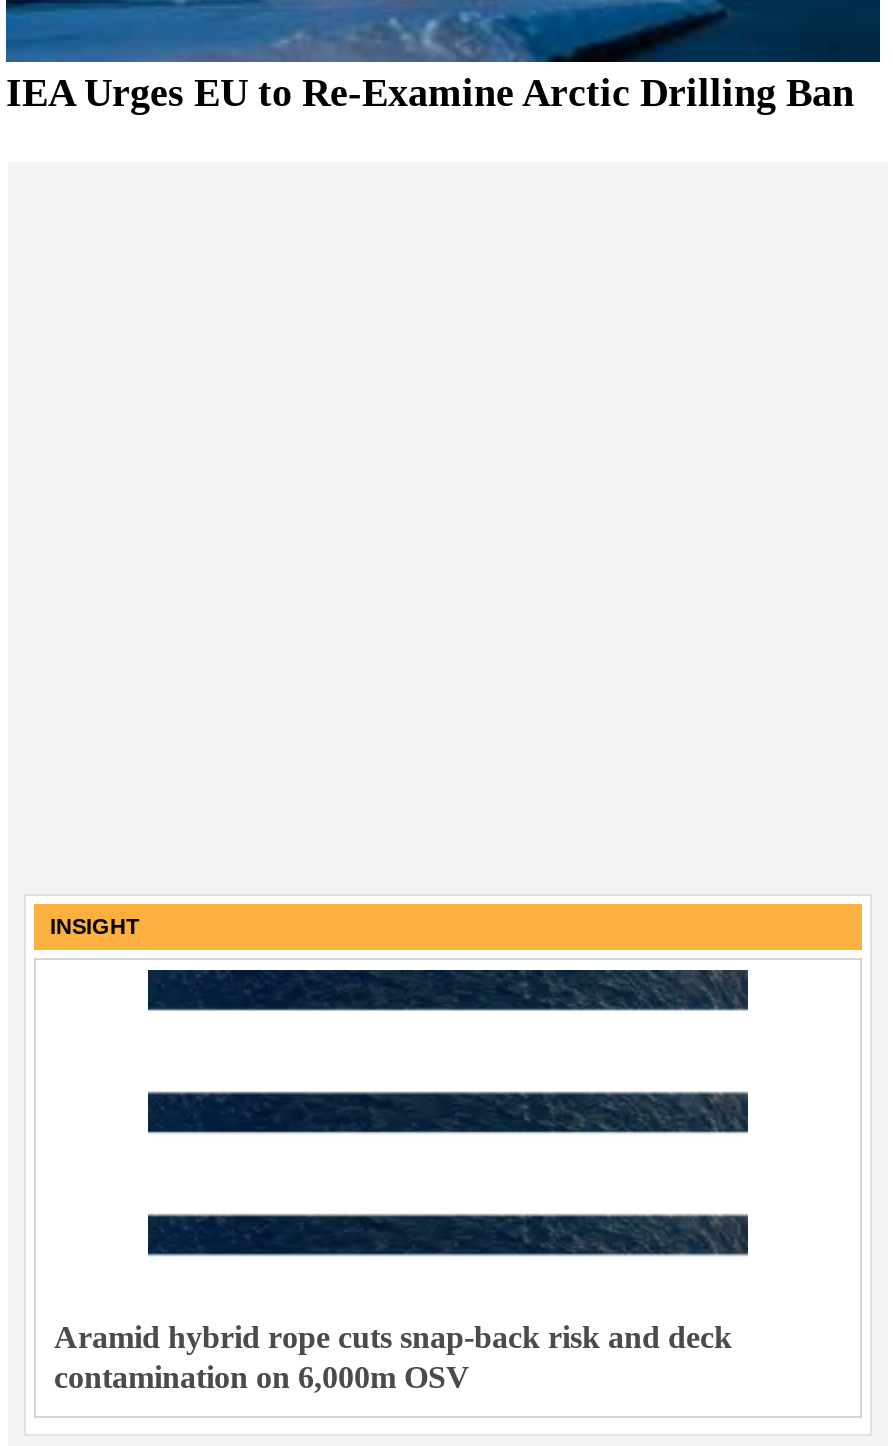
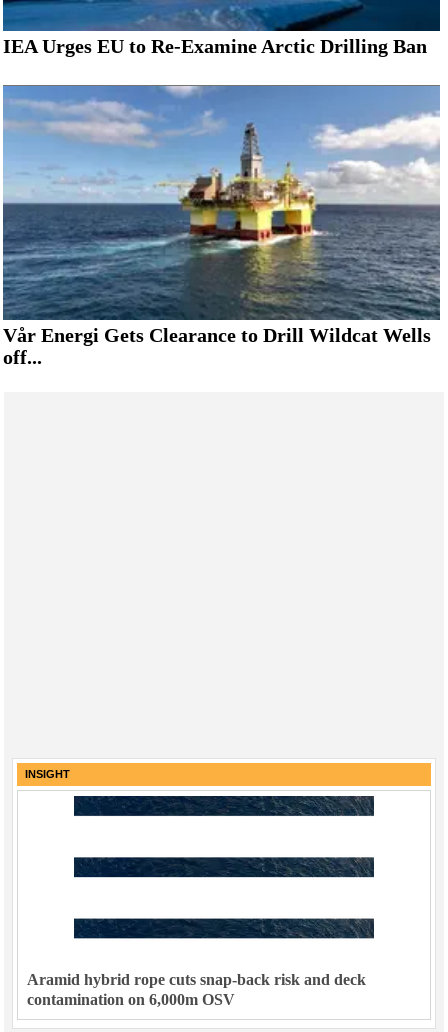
+ [image]
+ Vår Energi Gets Clearance to Drill Wildcat Wells
+ off...
